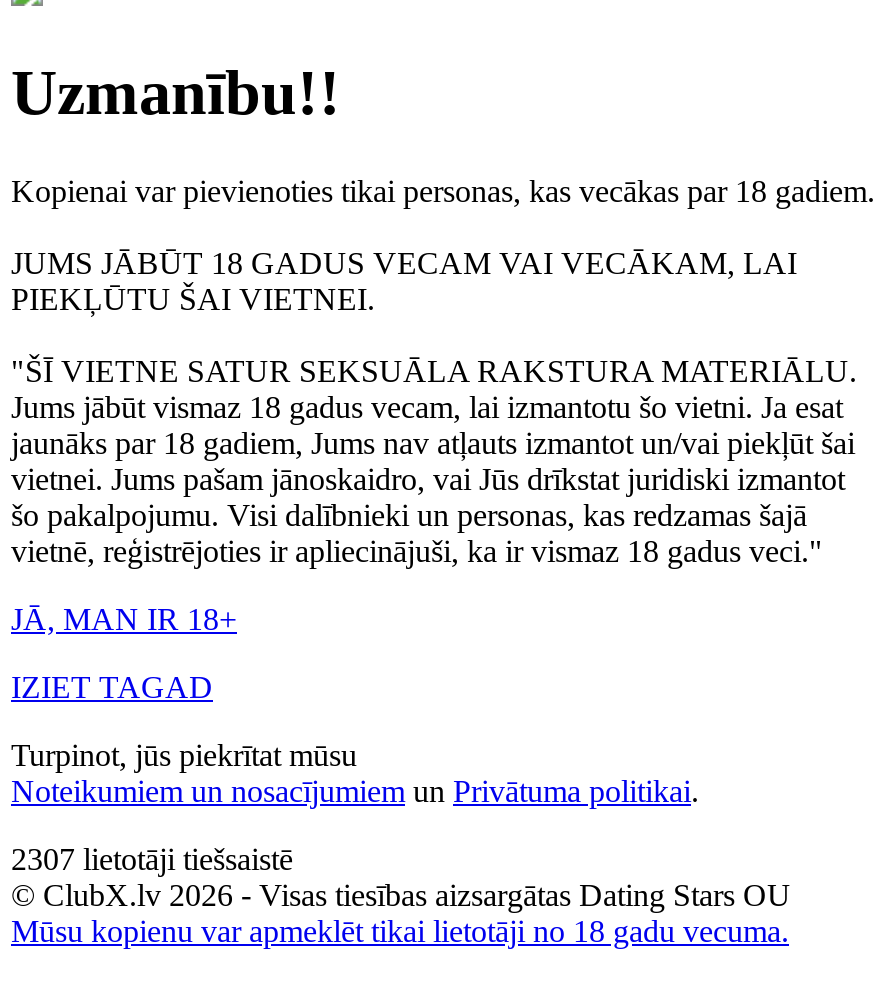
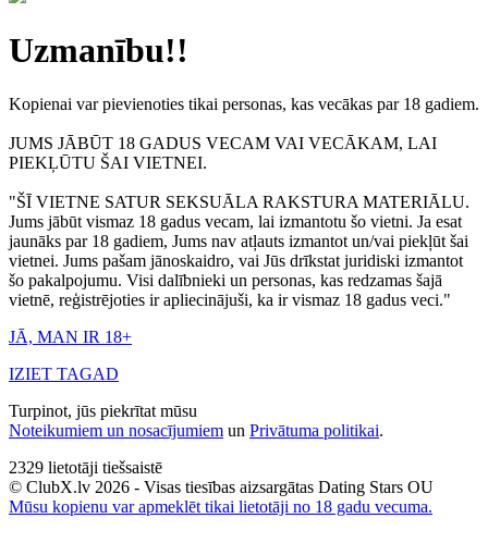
- 2307 lietotāji tiešsaistē
+ 2329 lietotāji tiešsaistē
